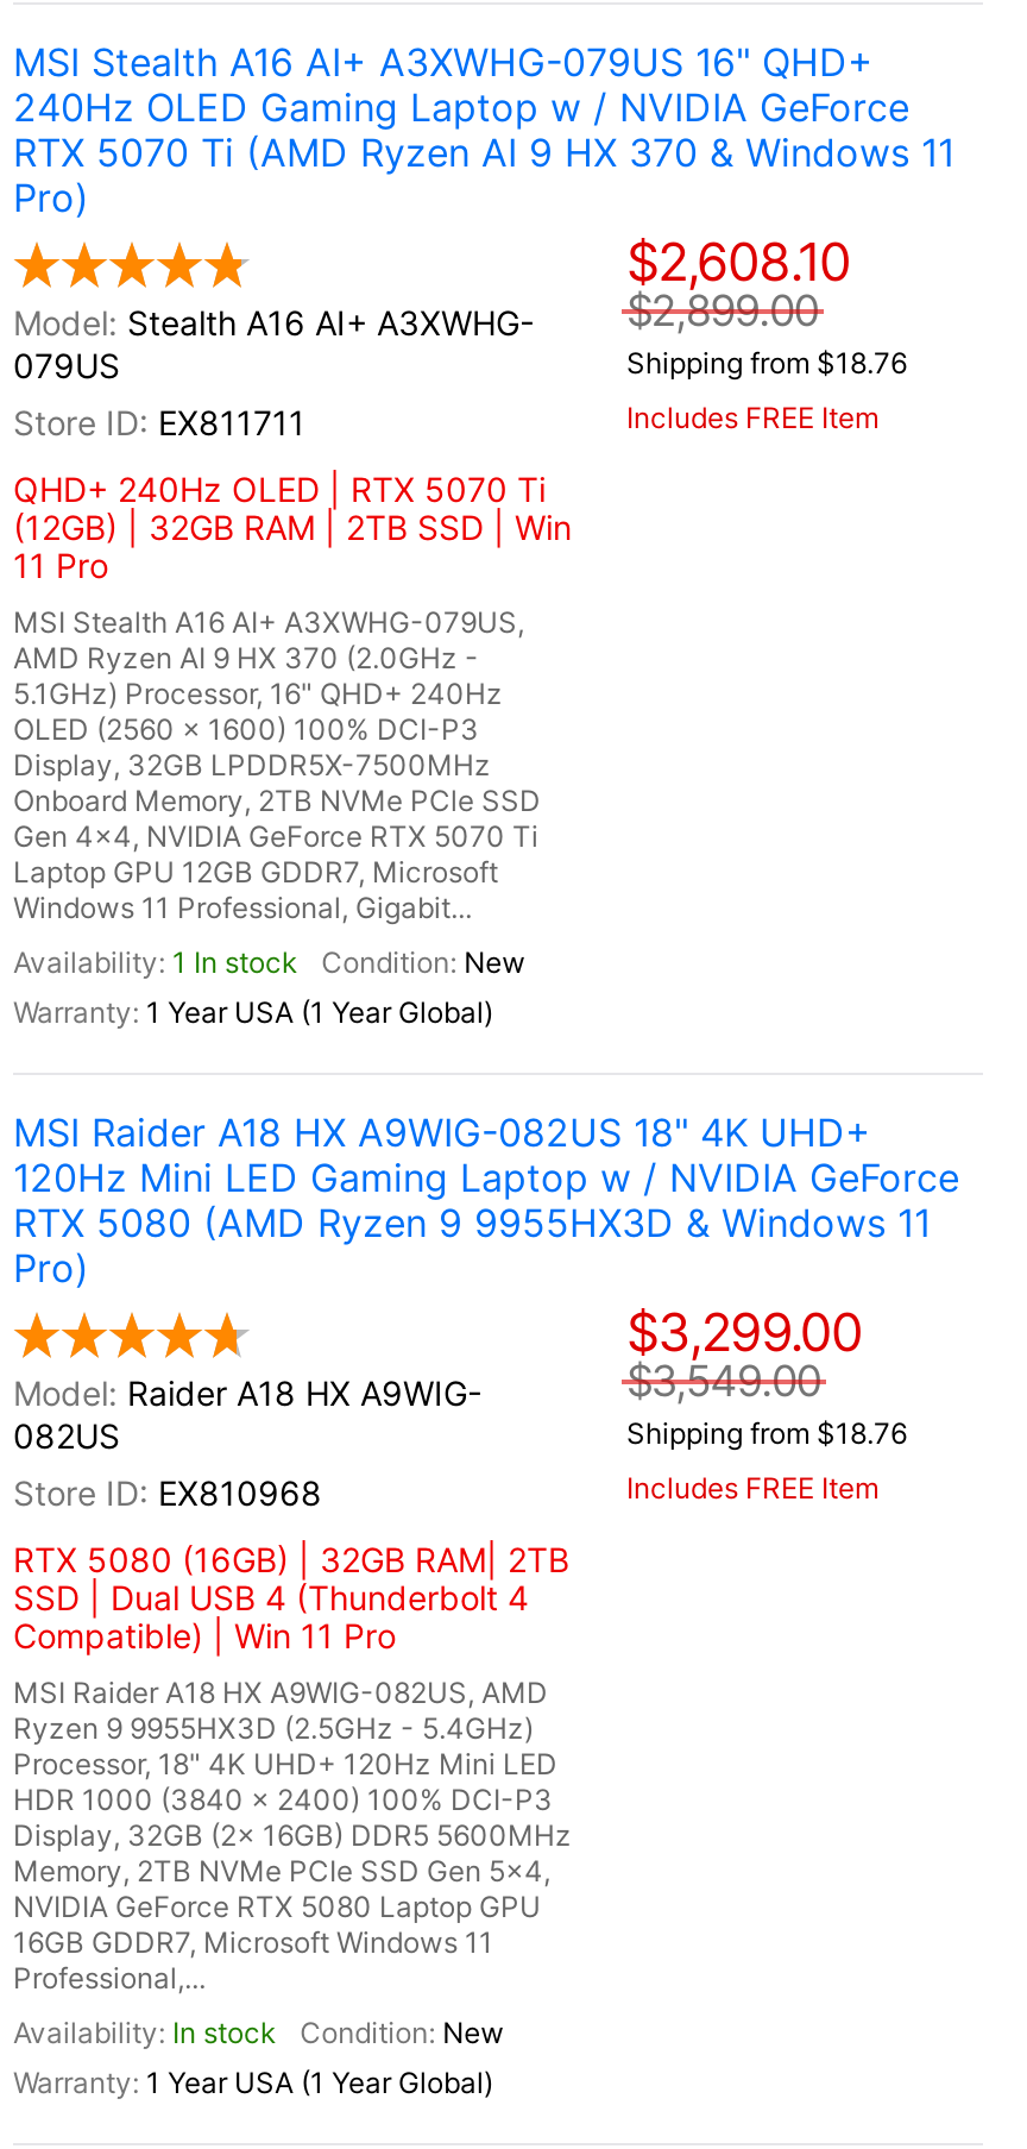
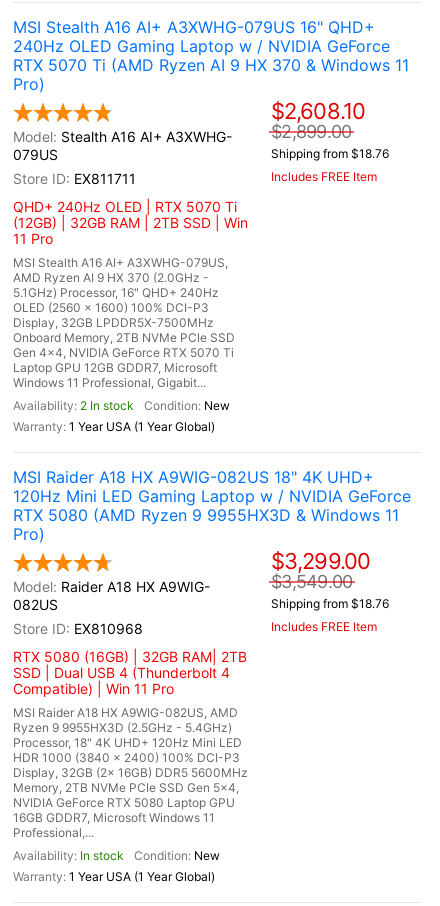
- 1 In stock
+ 2 In stock
